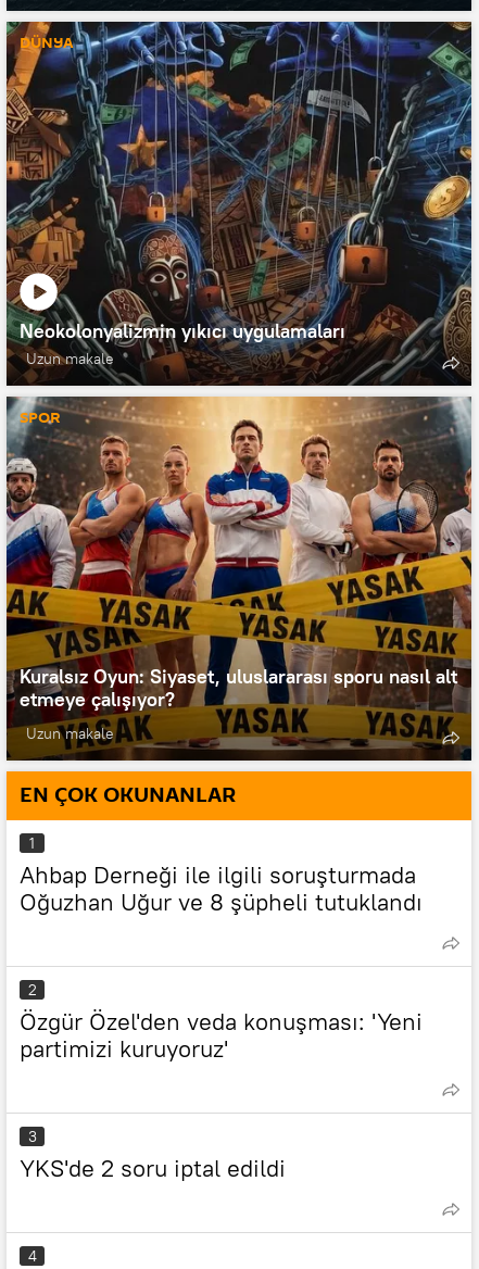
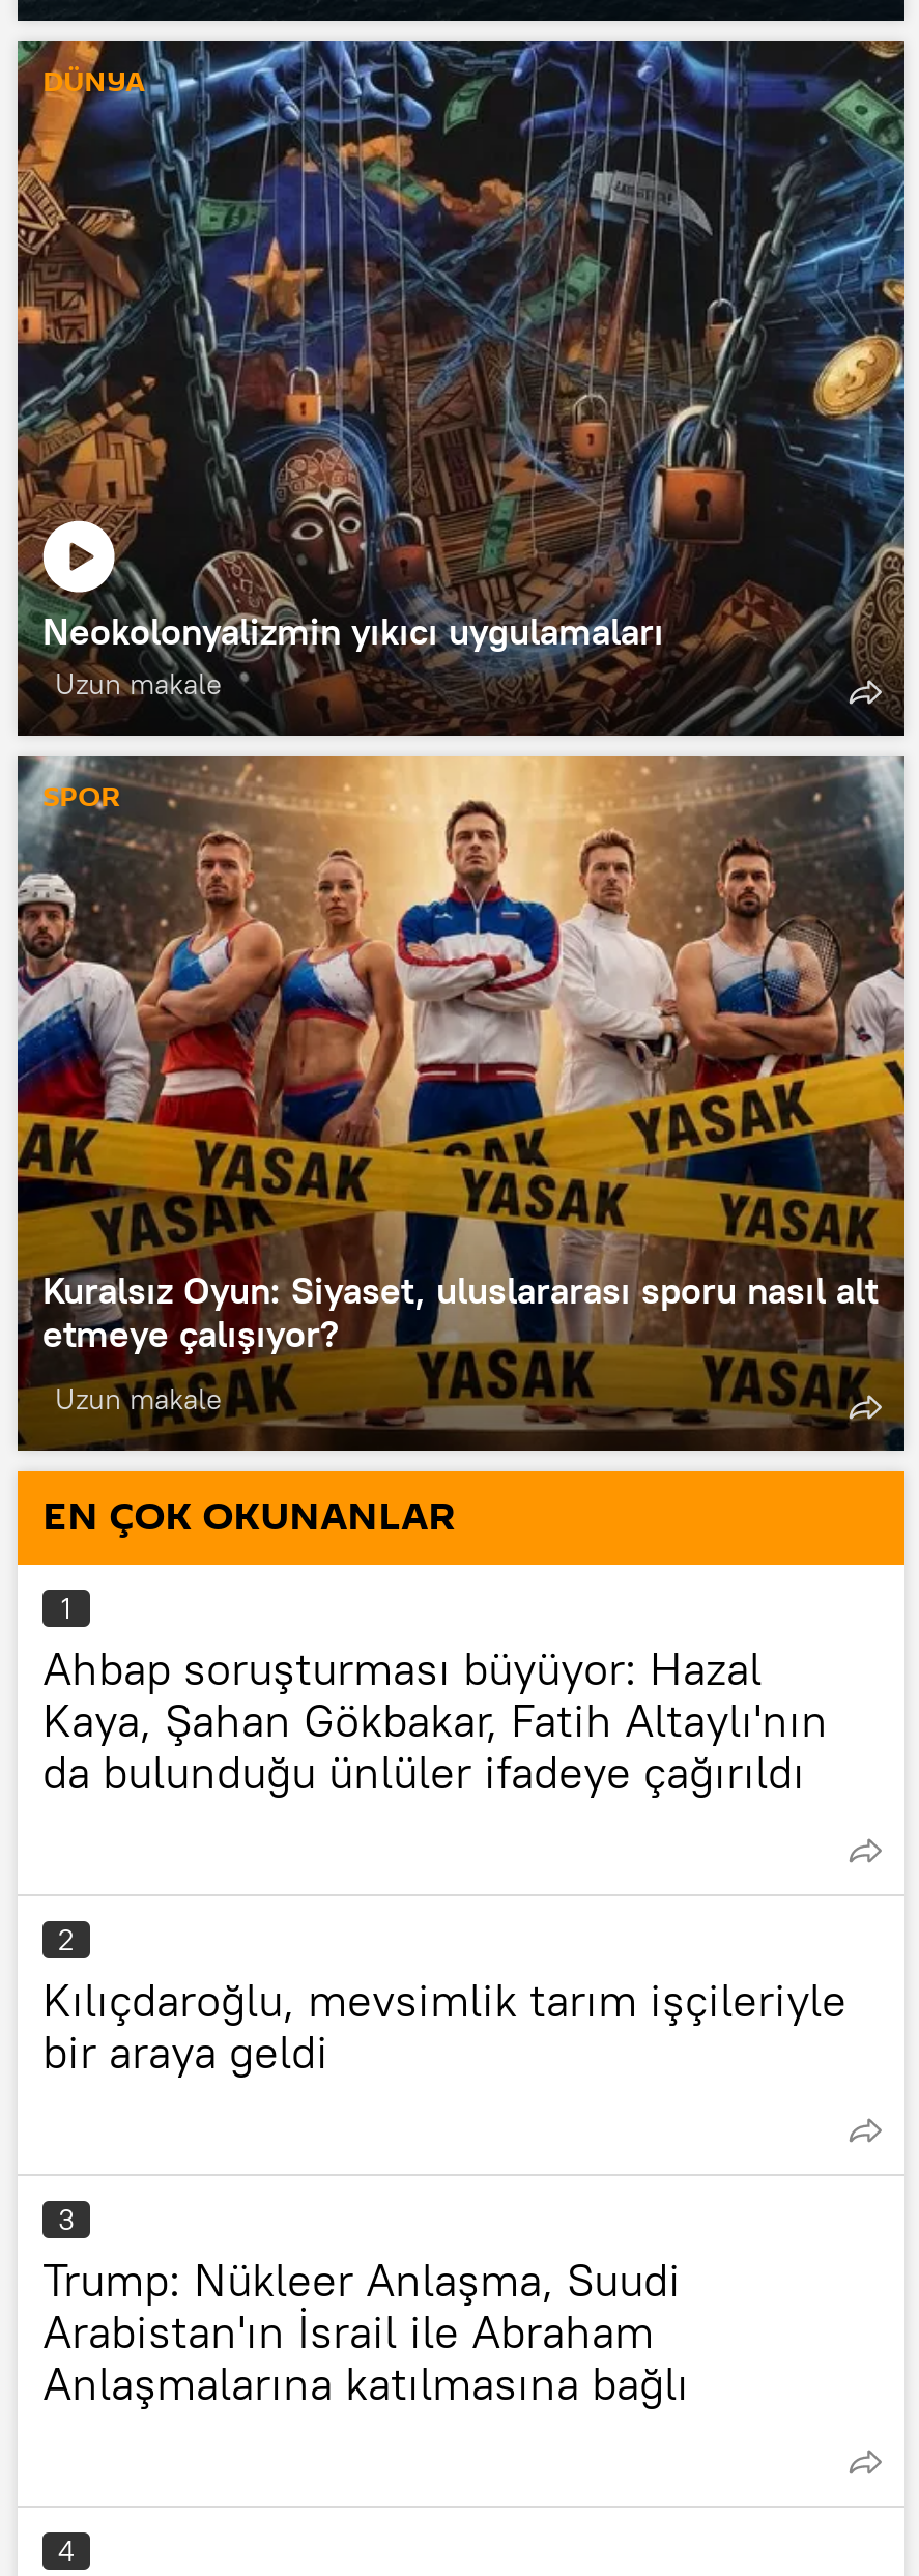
- Ahbap Derneği ile ilgili soruşturmada
- Oğuzhan Uğur ve 8 şüpheli tutuklandı
+ Ahbap soruşturması büyüyor: Hazal
+ Kaya, Şahan Gökbakar, Fatih Altaylı'nın
+ da bulunduğu ünlüler ifadeye çağırıldı

- Özgür Özel'den veda konuşması: 'Yeni
- partimizi kuruyoruz'
+ Kılıçdaroğlu, mevsimlik tarım işçileriyle
+ bir araya geldi

- YKS'de 2 soru iptal edildi
+ Trump: Nükleer Anlaşma, Suudi
+ Arabistan'ın İsrail ile Abraham
+ Anlaşmalarına katılmasına bağlı
